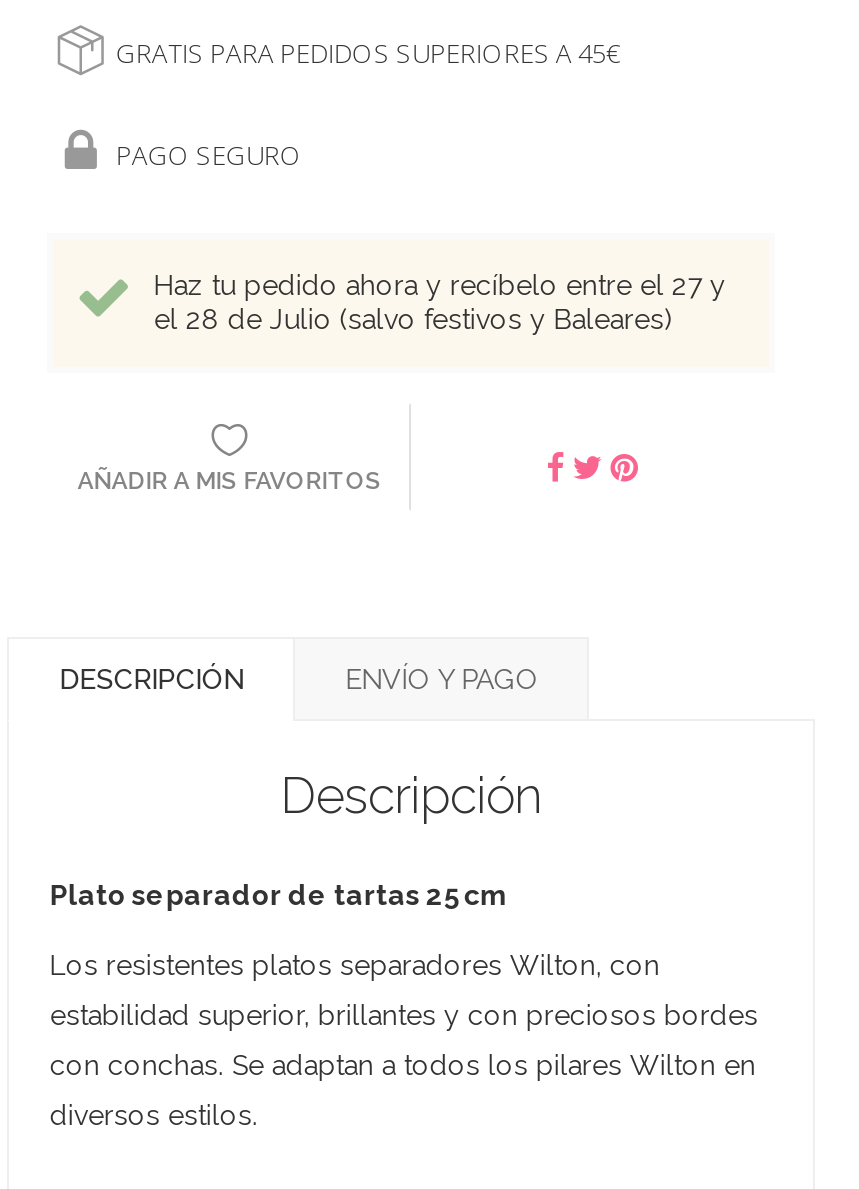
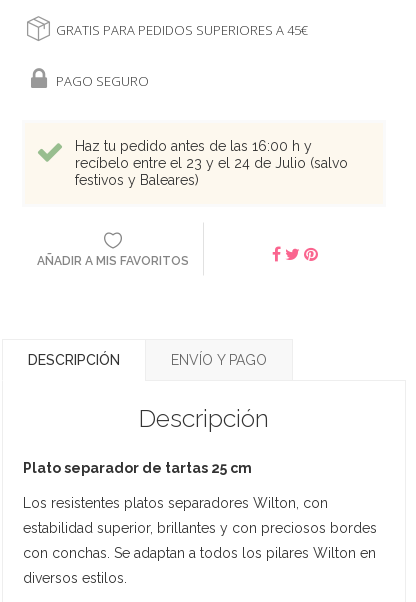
- Haz tu pedido ahora y recíbelo entre el 27 y
- el 28 de Julio (salvo festivos y Baleares)
+ Haz tu pedido antes de las 16:00 h y
+ recíbelo entre el 23 y el 24 de Julio (salvo
+ festivos y Baleares)
